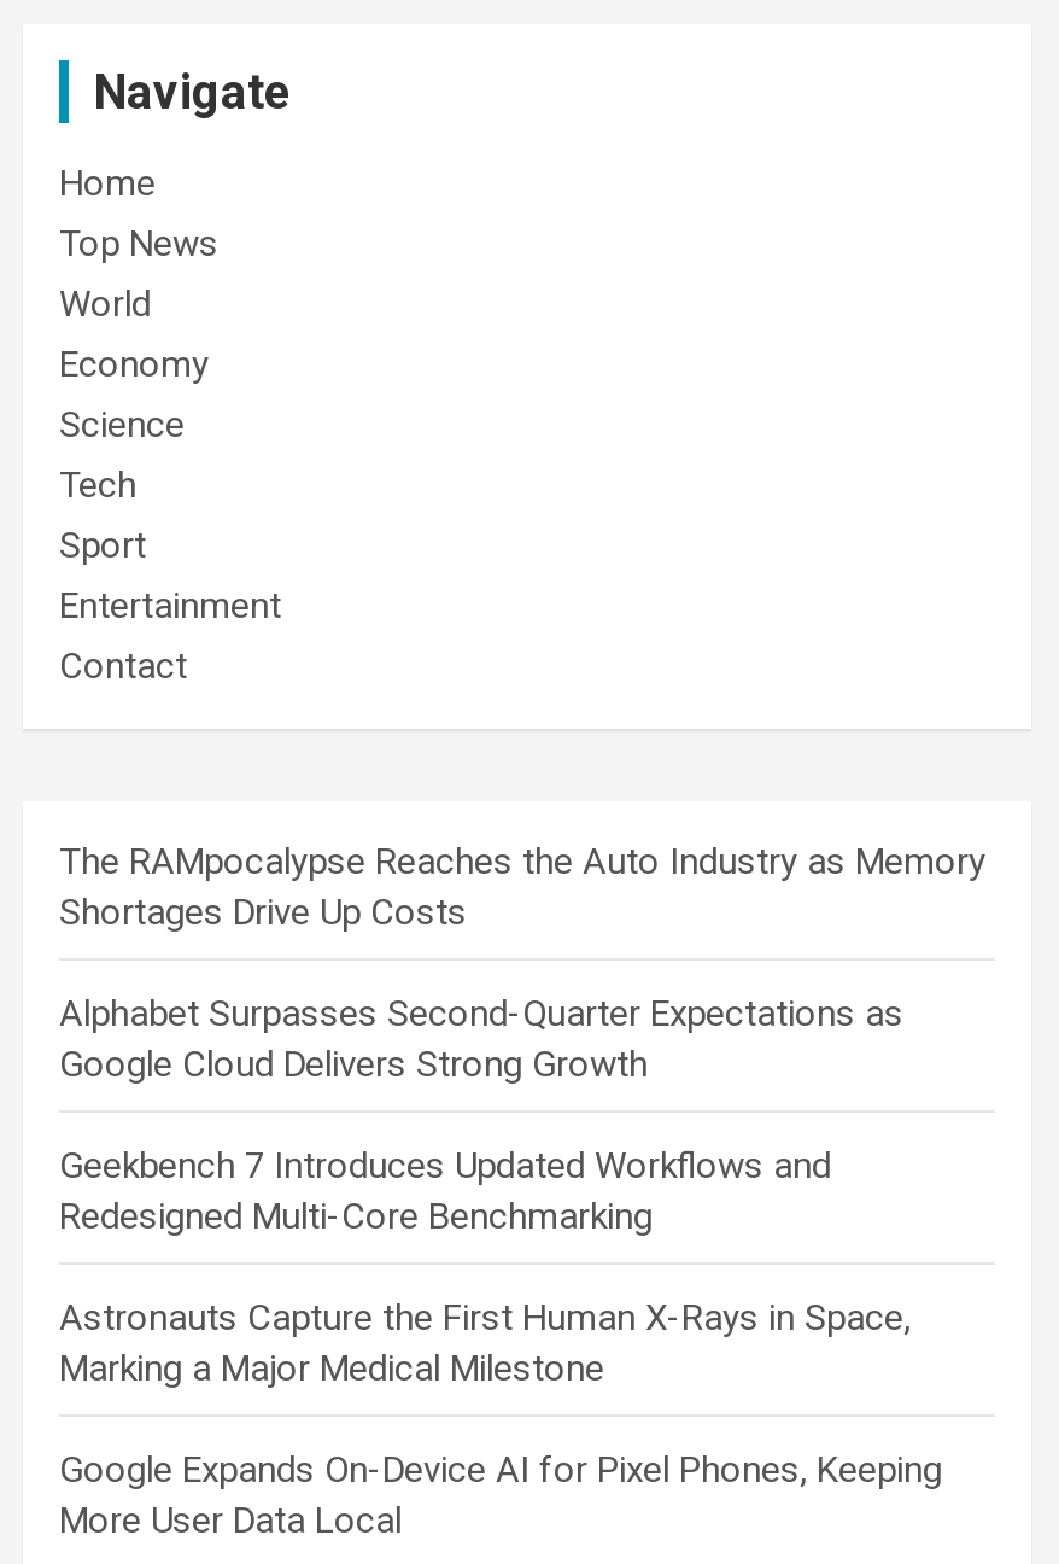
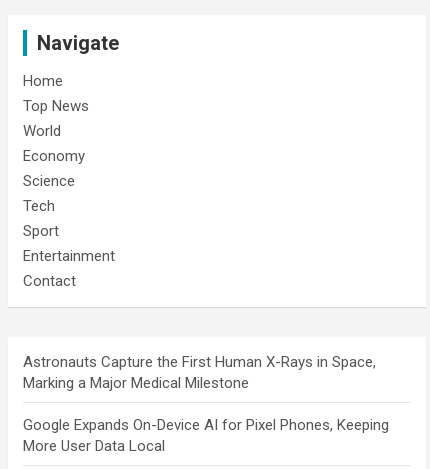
- The RAMpocalypse Reaches the Auto Industry as Memory
- Shortages Drive Up Costs
- Alphabet Surpasses Second-Quarter Expectations as
- Google Cloud Delivers Strong Growth
- Geekbench 7 Introduces Updated Workflows and
- Redesigned Multi-Core Benchmarking
